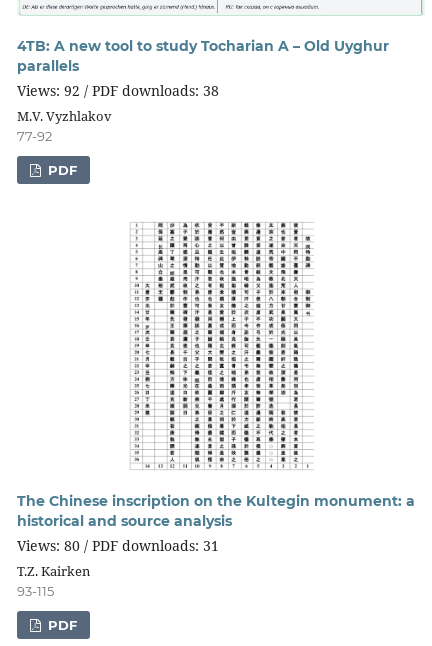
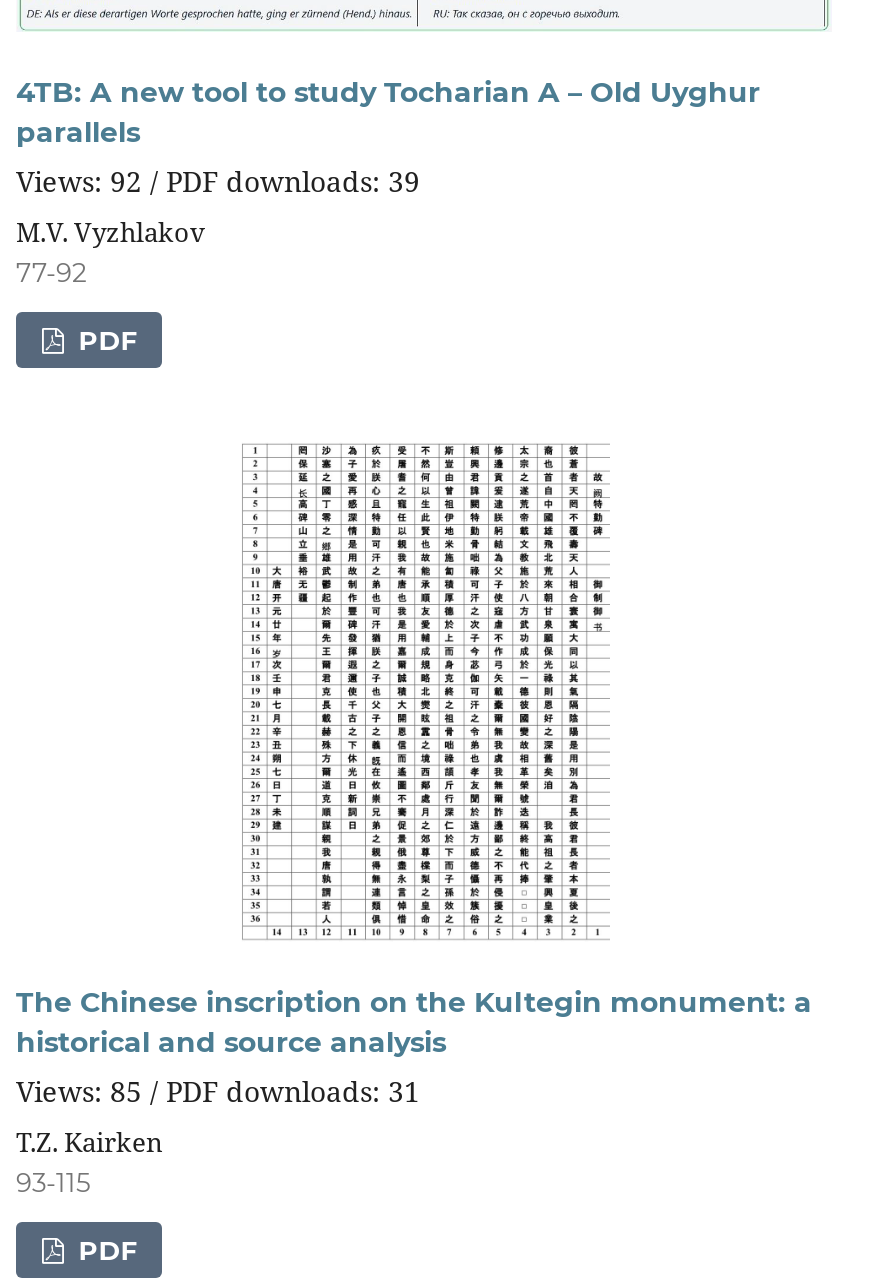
- Views: 92 / PDF downloads: 38
+ Views: 92 / PDF downloads: 39

- Views: 80 / PDF downloads: 31
+ Views: 85 / PDF downloads: 31
